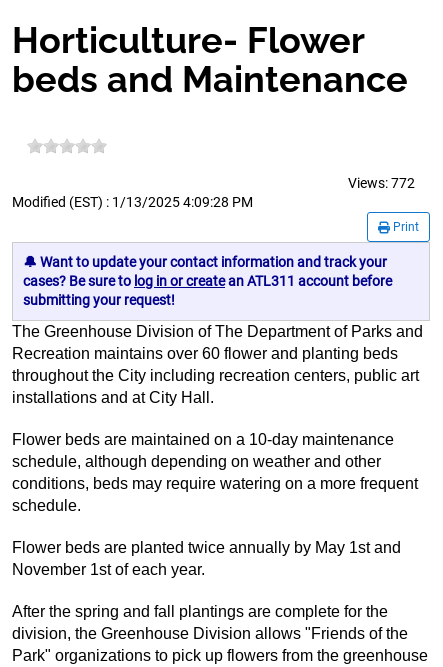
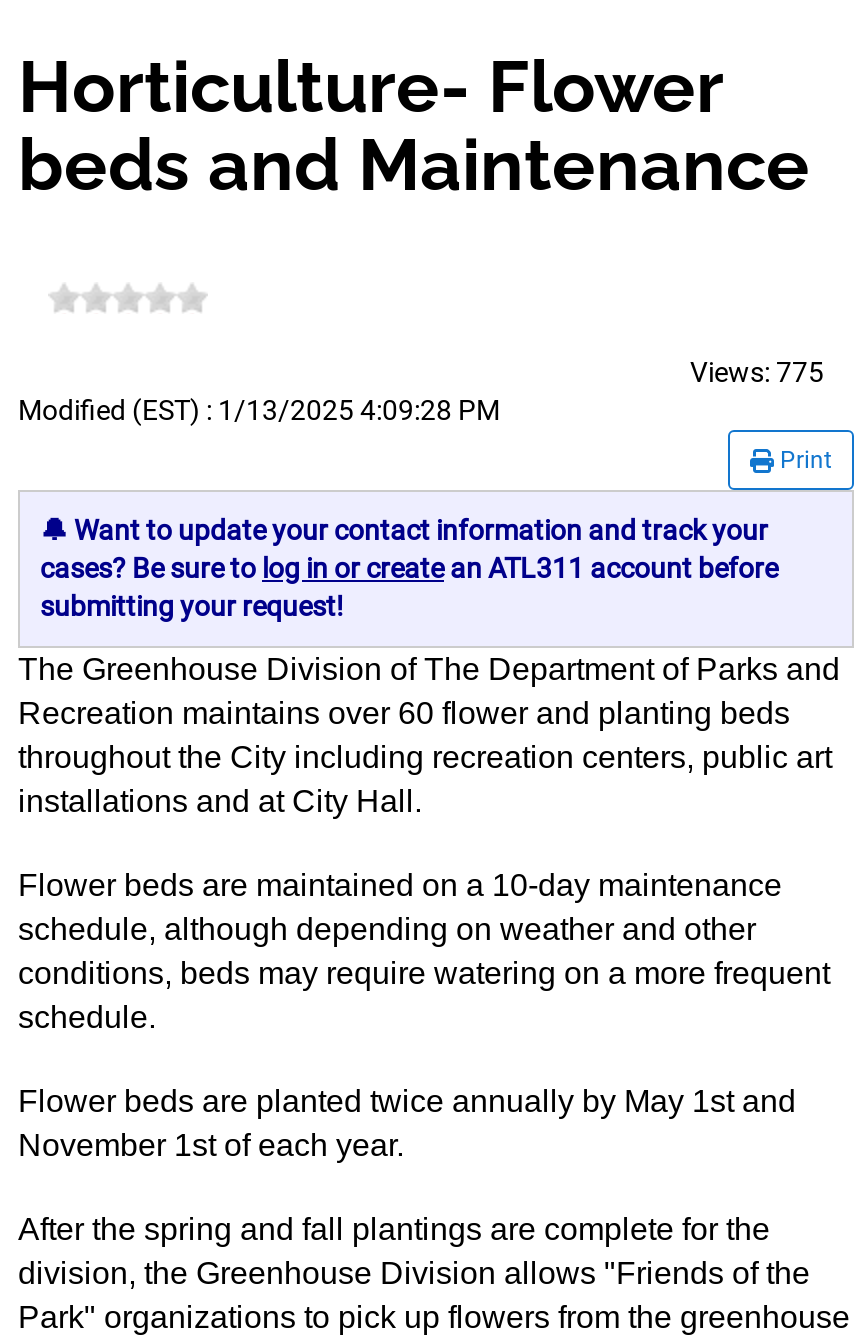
- Views: 772
+ Views: 775
